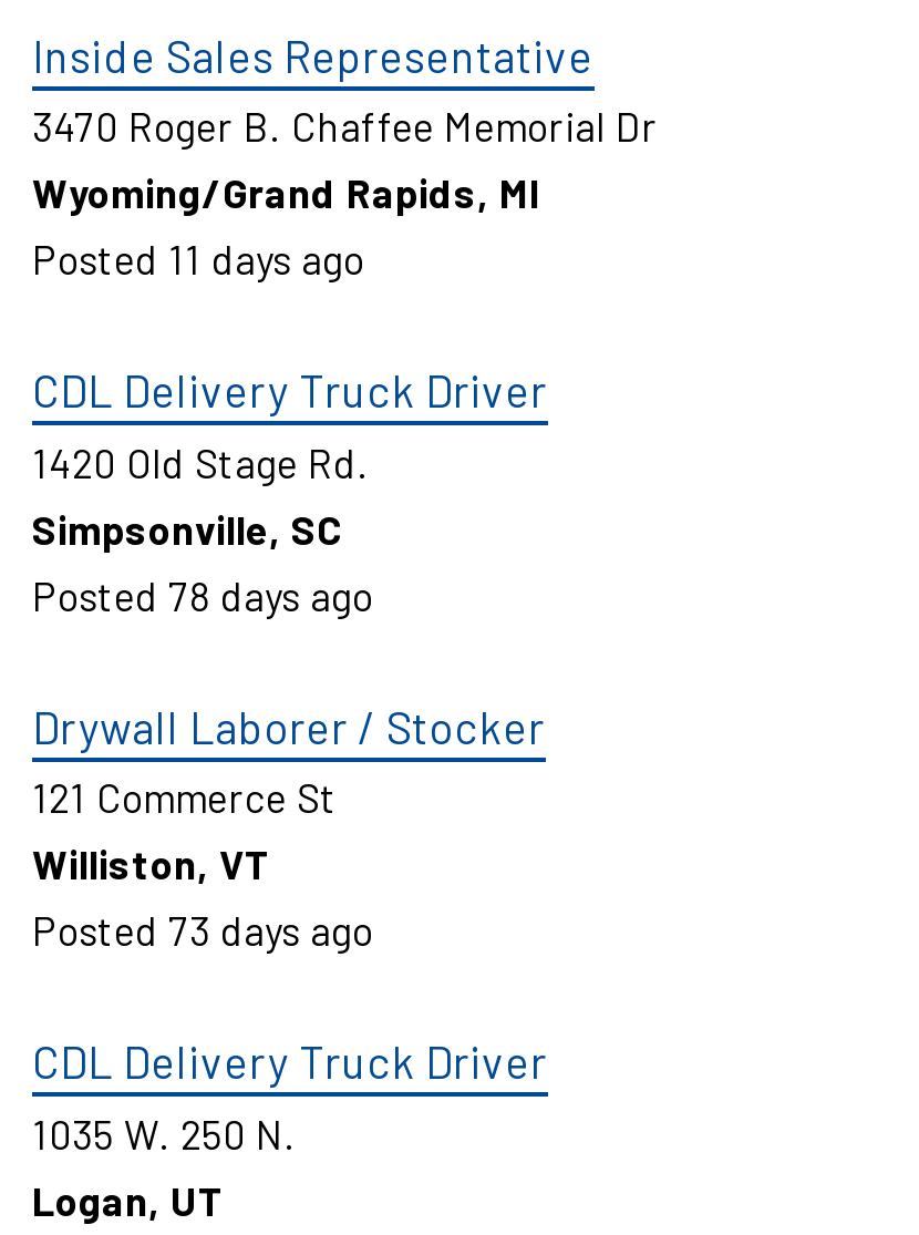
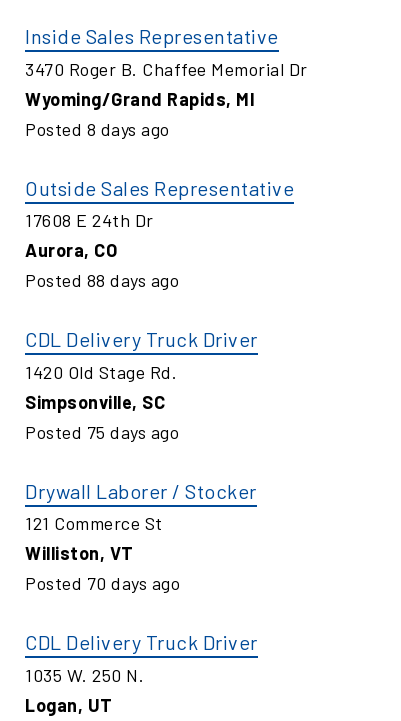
- Posted 11 days ago
+ Posted 8 days ago
+ Outside Sales Representative
+ 17608 E 24th Dr
+ Aurora, CO
+ Posted 88 days ago

- Posted 78 days ago
+ Posted 75 days ago

- Posted 73 days ago
+ Posted 70 days ago
